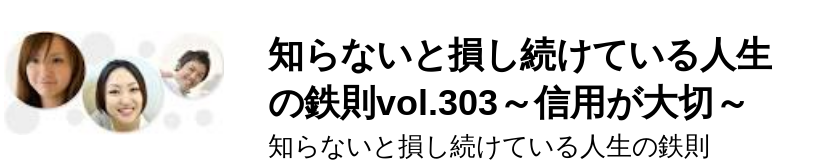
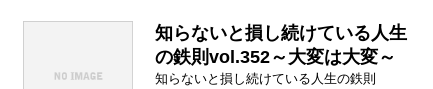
- [image]

- の鉄則vol.303～信用が大切～
+ の鉄則vol.352～大変は大変～
